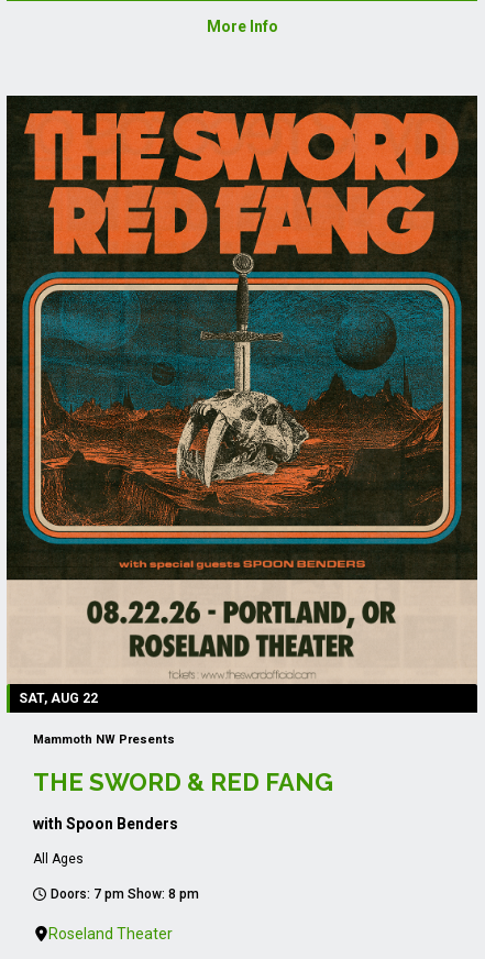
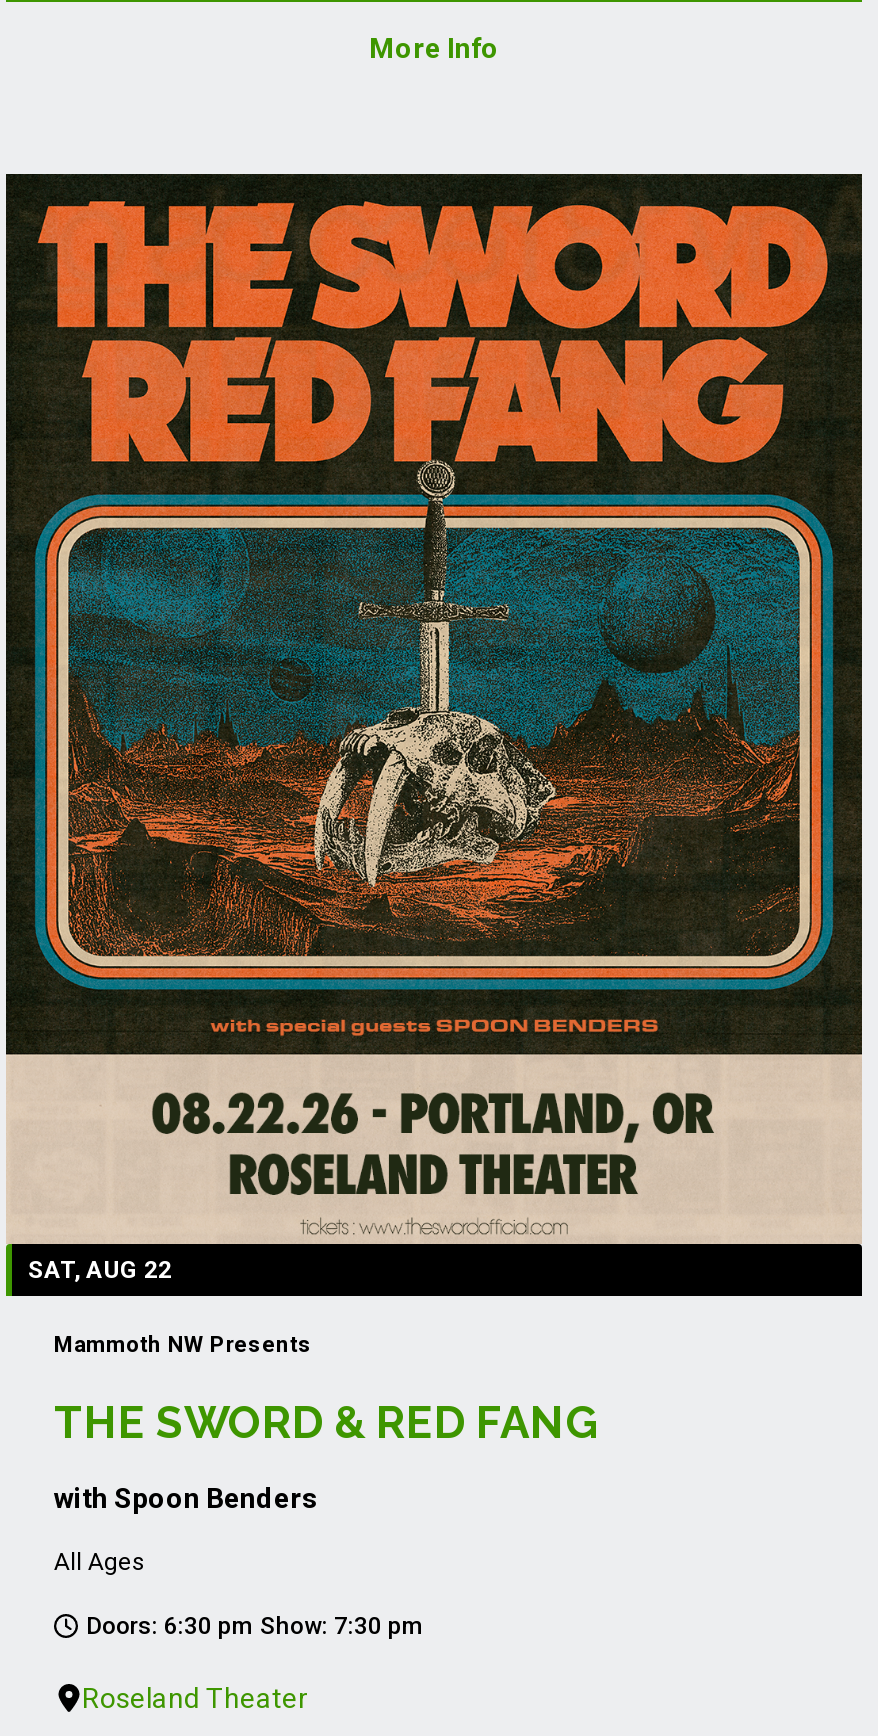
- Doors: 7 pm Show: 8 pm
+ Doors: 6:30 pm Show: 7:30 pm
